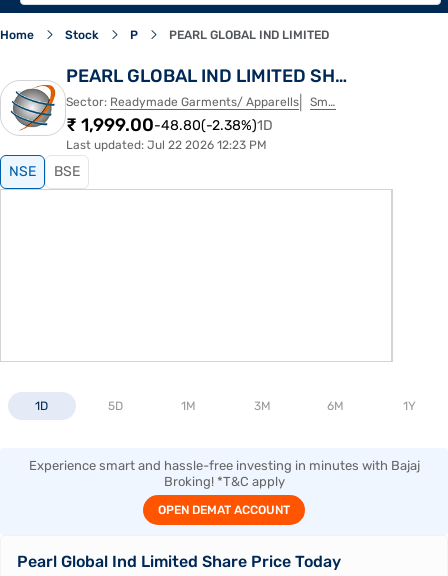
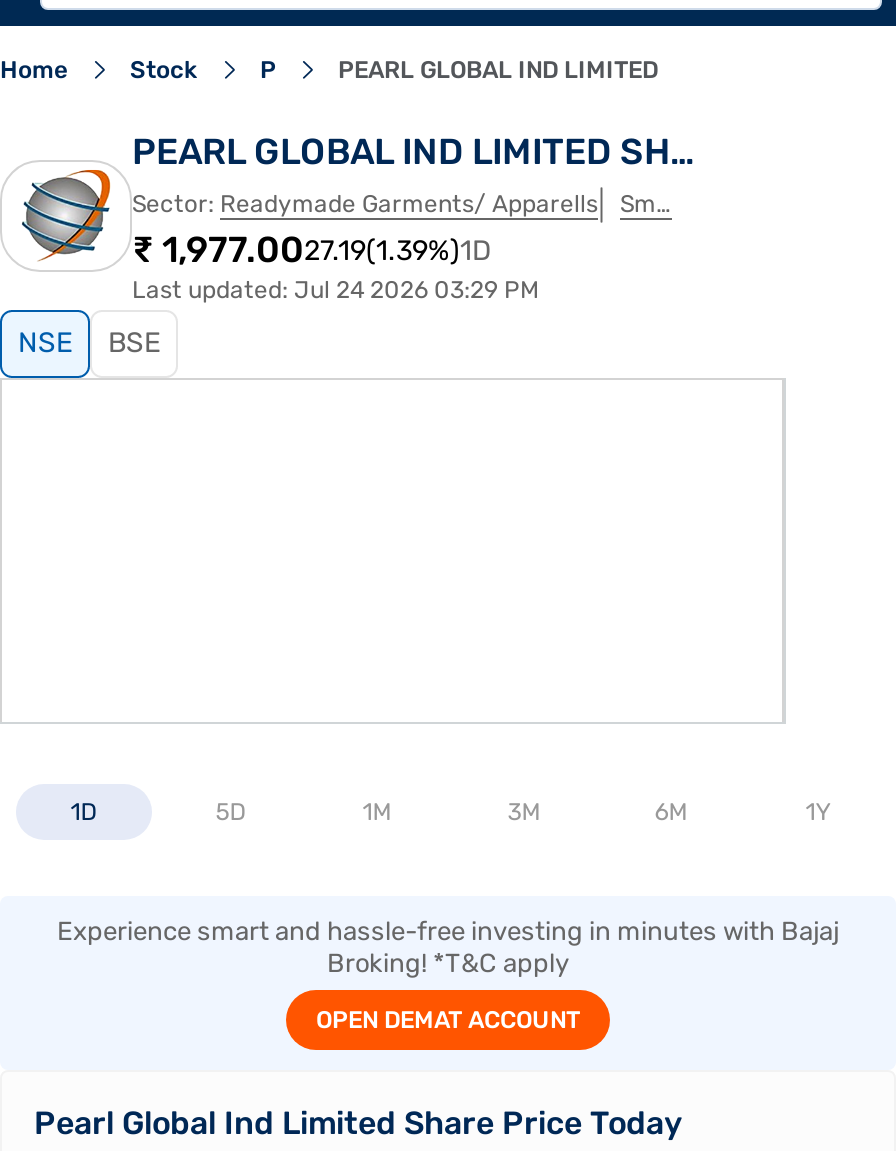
- ₹ 1,999.00-48.80(-2.38%)1D
+ ₹ 1,977.0027.19(1.39%)1D

- Last updated: Jul 22 2026 12:23 PM
+ Last updated: Jul 24 2026 03:29 PM
